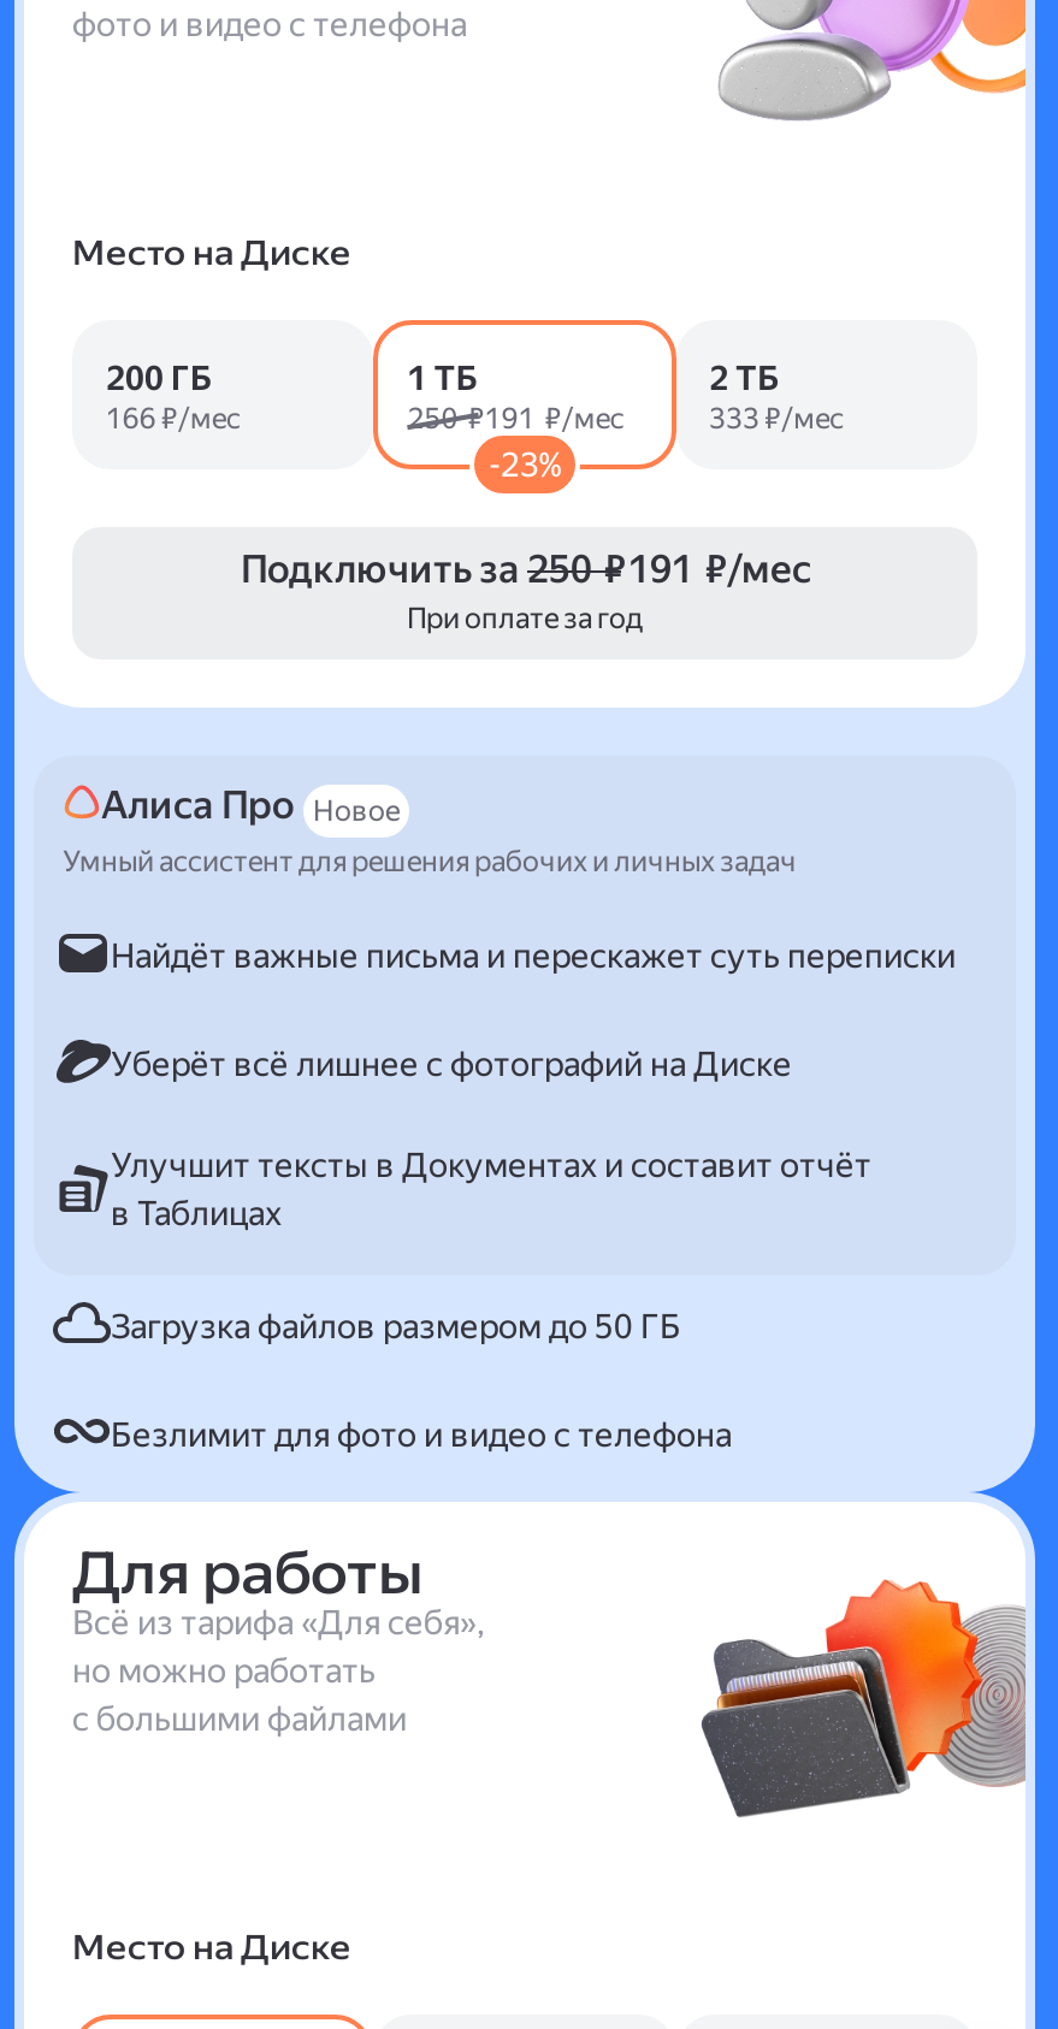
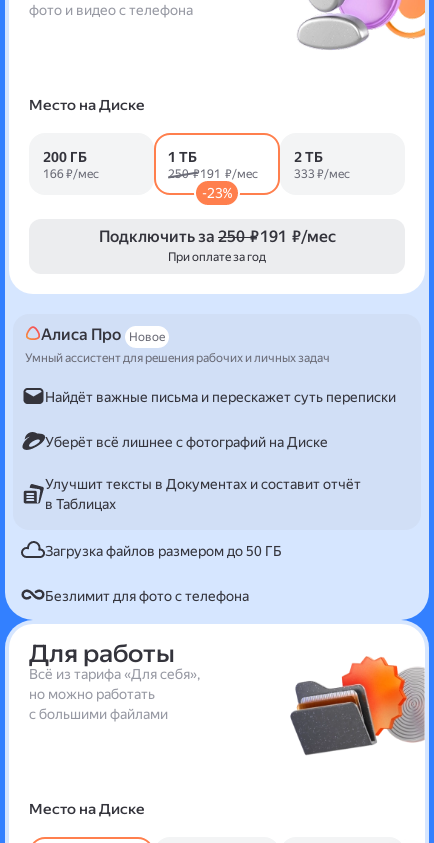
- Безлимит для фото и видео с телефона
+ Безлимит для фото с телефона
